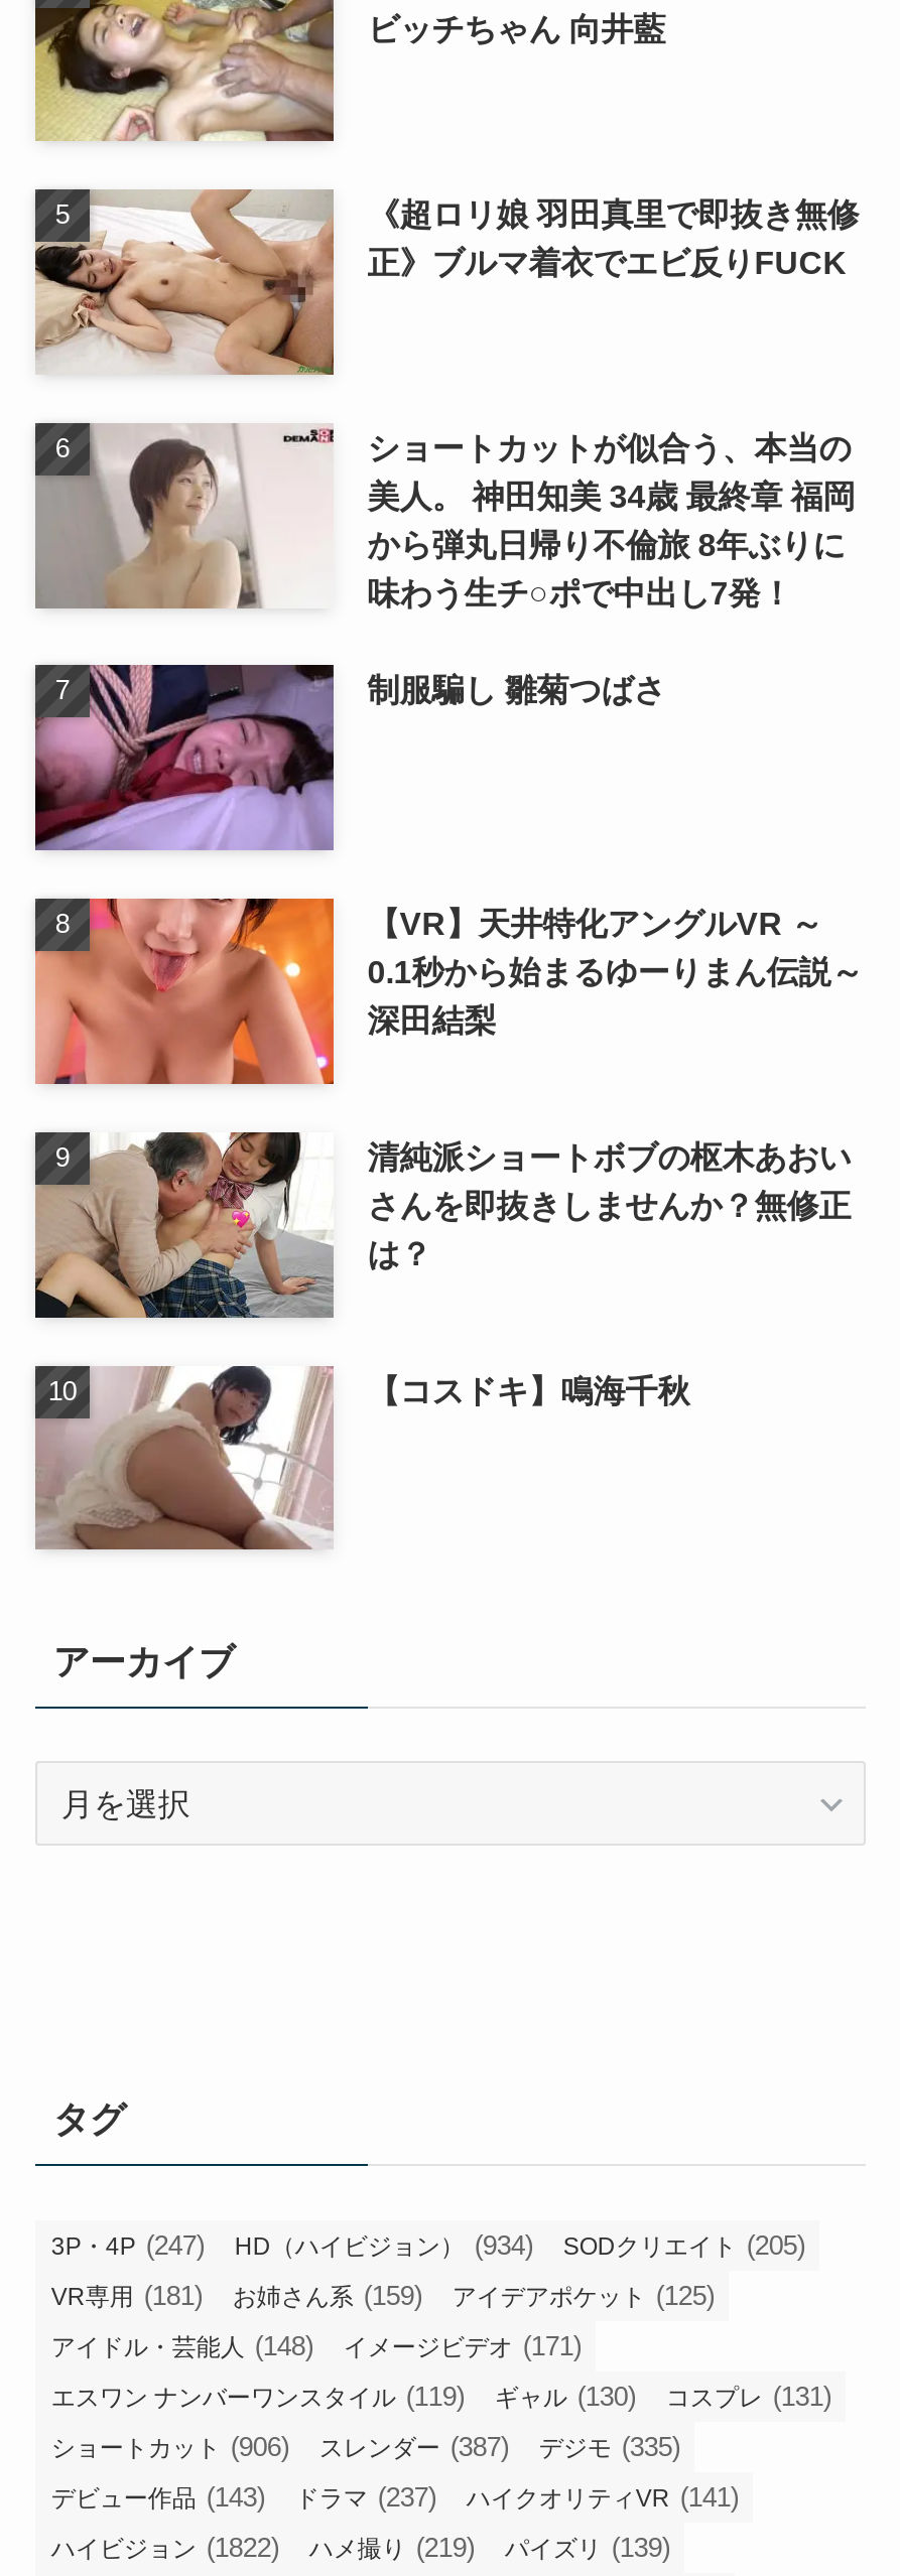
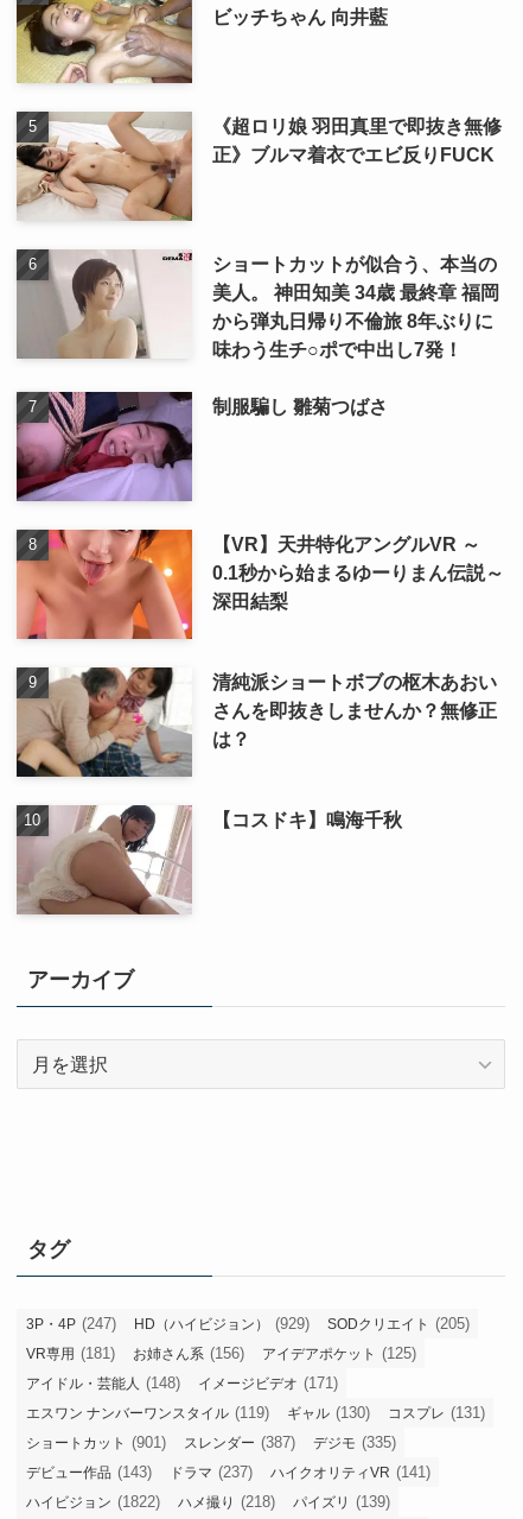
- HD（ハイビジョン）(934)
+ HD（ハイビジョン）(929)

- VR専用(181) お姉さん系(159) アイデアポケット(125)
+ VR専用(181) お姉さん系(156) アイデアポケット(125)

- ショートカット(906)
+ ショートカット(901)

- ハイビジョン(1822) ハメ撮り(219) パイズリ(139)
+ ハイビジョン(1822) ハメ撮り(218) パイズリ(139)
